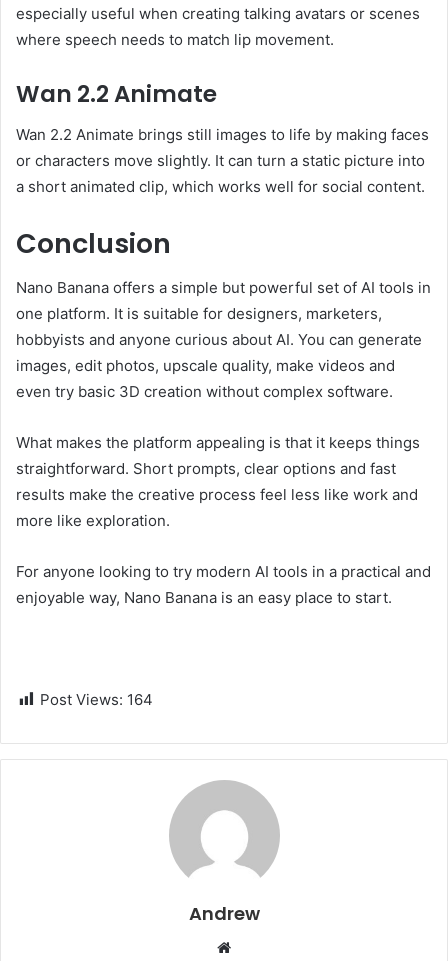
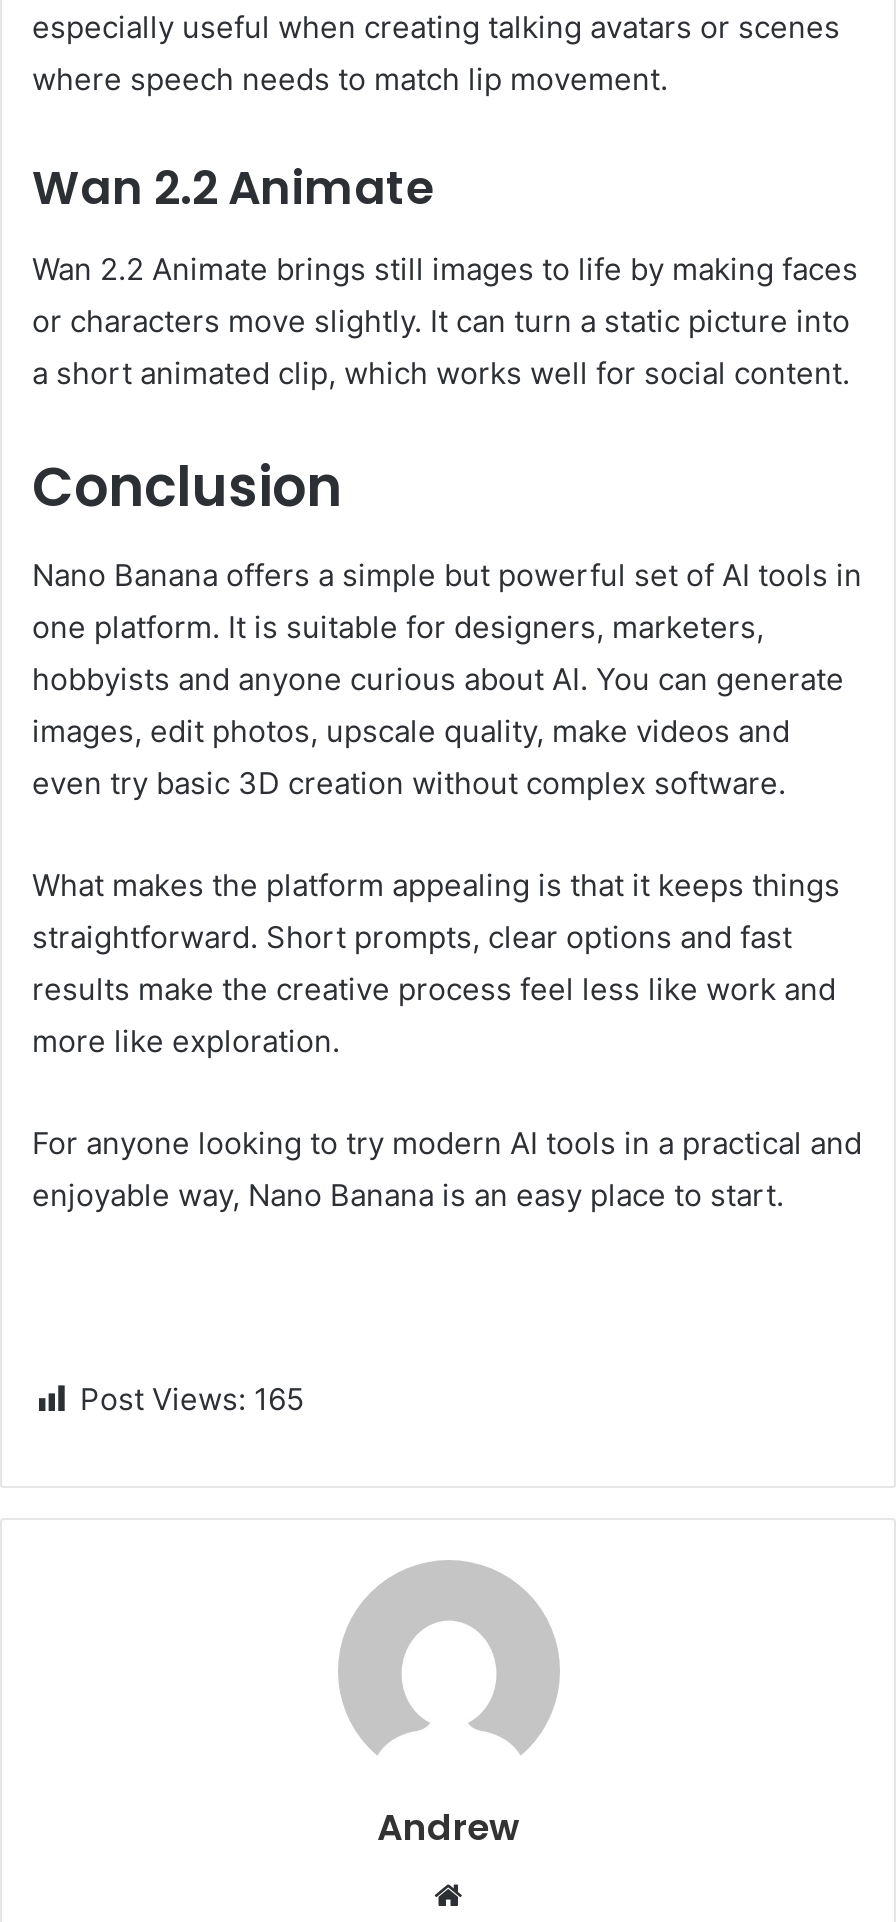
- Post Views: 164
+ Post Views: 165
